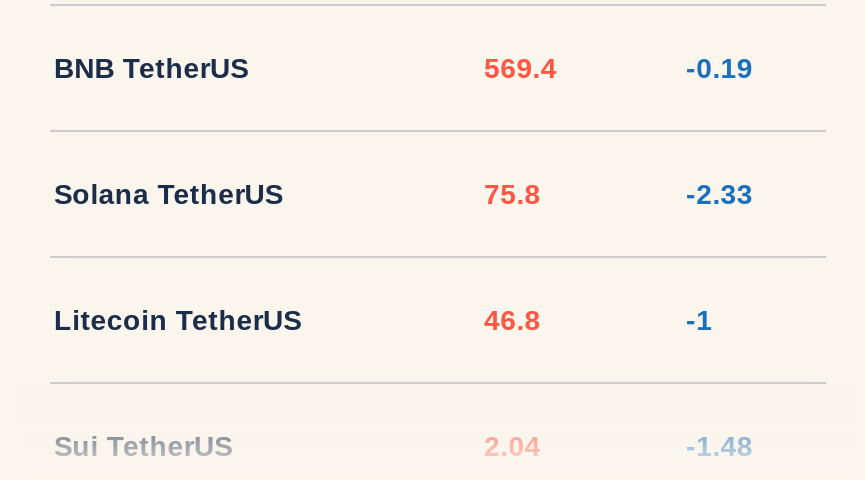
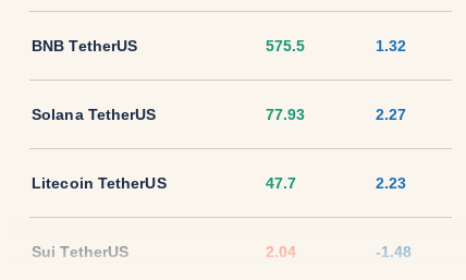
- 569.4
+ 575.5

- -0.19
+ 1.32

- 75.8
+ 77.93

- -2.33
+ 2.27

- 46.8
+ 47.7

- -1
+ 2.23
